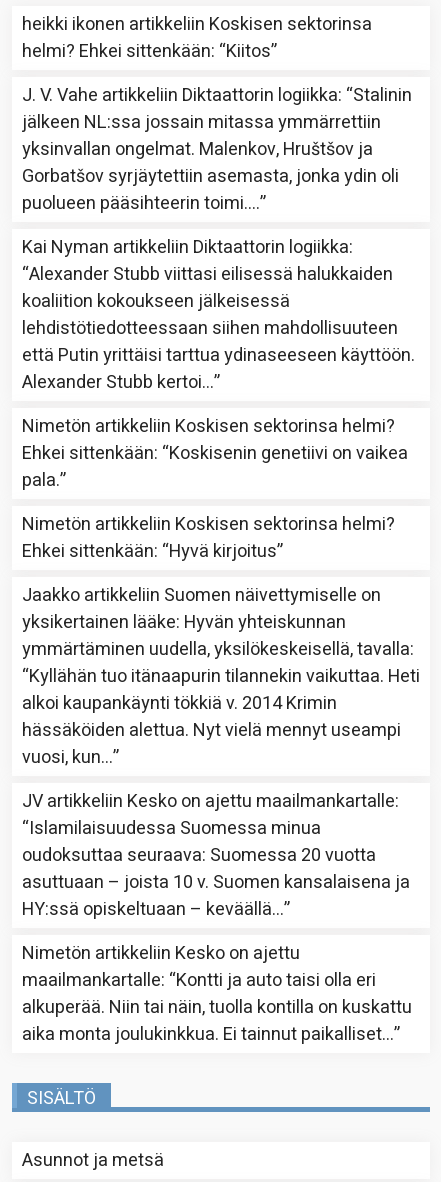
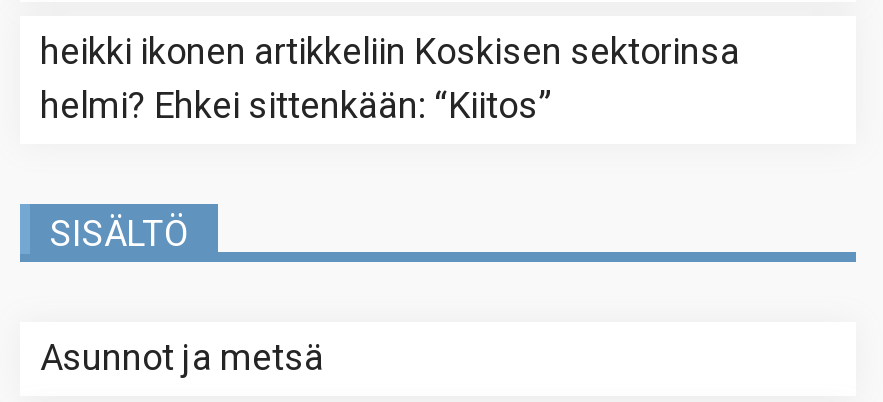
- J. V. Vahe artikkeliin Diktaattorin logiikka: “Stalinin
- jälkeen NL:ssa jossain mitassa ymmärrettiin
- yksinvallan ongelmat. Malenkov, Hruštšov ja
- Gorbatšov syrjäytettiin asemasta, jonka ydin oli
- puolueen pääsihteerin toimi.…”
- Kai Nyman artikkeliin Diktaattorin logiikka:
- “Alexander Stubb viittasi eilisessä halukkaiden
- koaliition kokoukseen jälkeisessä
- lehdistötiedotteessaan siihen mahdollisuuteen
- että Putin yrittäisi tarttua ydinaseeseen käyttöön.
- Alexander Stubb kertoi…”
- Nimetön artikkeliin Koskisen sektorinsa helmi?
- Ehkei sittenkään: “Koskisenin genetiivi on vaikea
- pala.”
- Nimetön artikkeliin Koskisen sektorinsa helmi?
- Ehkei sittenkään: “Hyvä kirjoitus”
- Jaakko artikkeliin Suomen näivettymiselle on
- yksikertainen lääke: Hyvän yhteiskunnan
- ymmärtäminen uudella, yksilökeskeisellä, tavalla:
- “Kyllähän tuo itänaapurin tilannekin vaikuttaa. Heti
- alkoi kaupankäynti tökkiä v. 2014 Krimin
- hässäköiden alettua. Nyt vielä mennyt useampi
- vuosi, kun…”
- JV artikkeliin Kesko on ajettu maailmankartalle:
- “Islamilaisuudessa Suomessa minua
- oudoksuttaa seuraava: Suomessa 20 vuotta
- asuttuaan – joista 10 v. Suomen kansalaisena ja
- HY:ssä opiskeltuaan – keväällä…”
- Nimetön artikkeliin Kesko on ajettu
- maailmankartalle: “Kontti ja auto taisi olla eri
- alkuperää. Niin tai näin, tuolla kontilla on kuskattu
- aika monta joulukinkkua. Ei tainnut paikalliset…”
